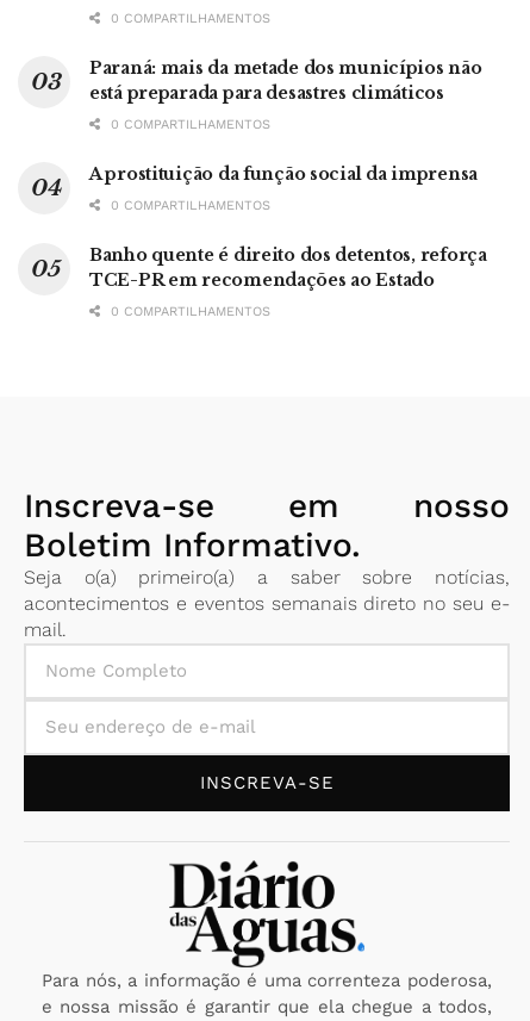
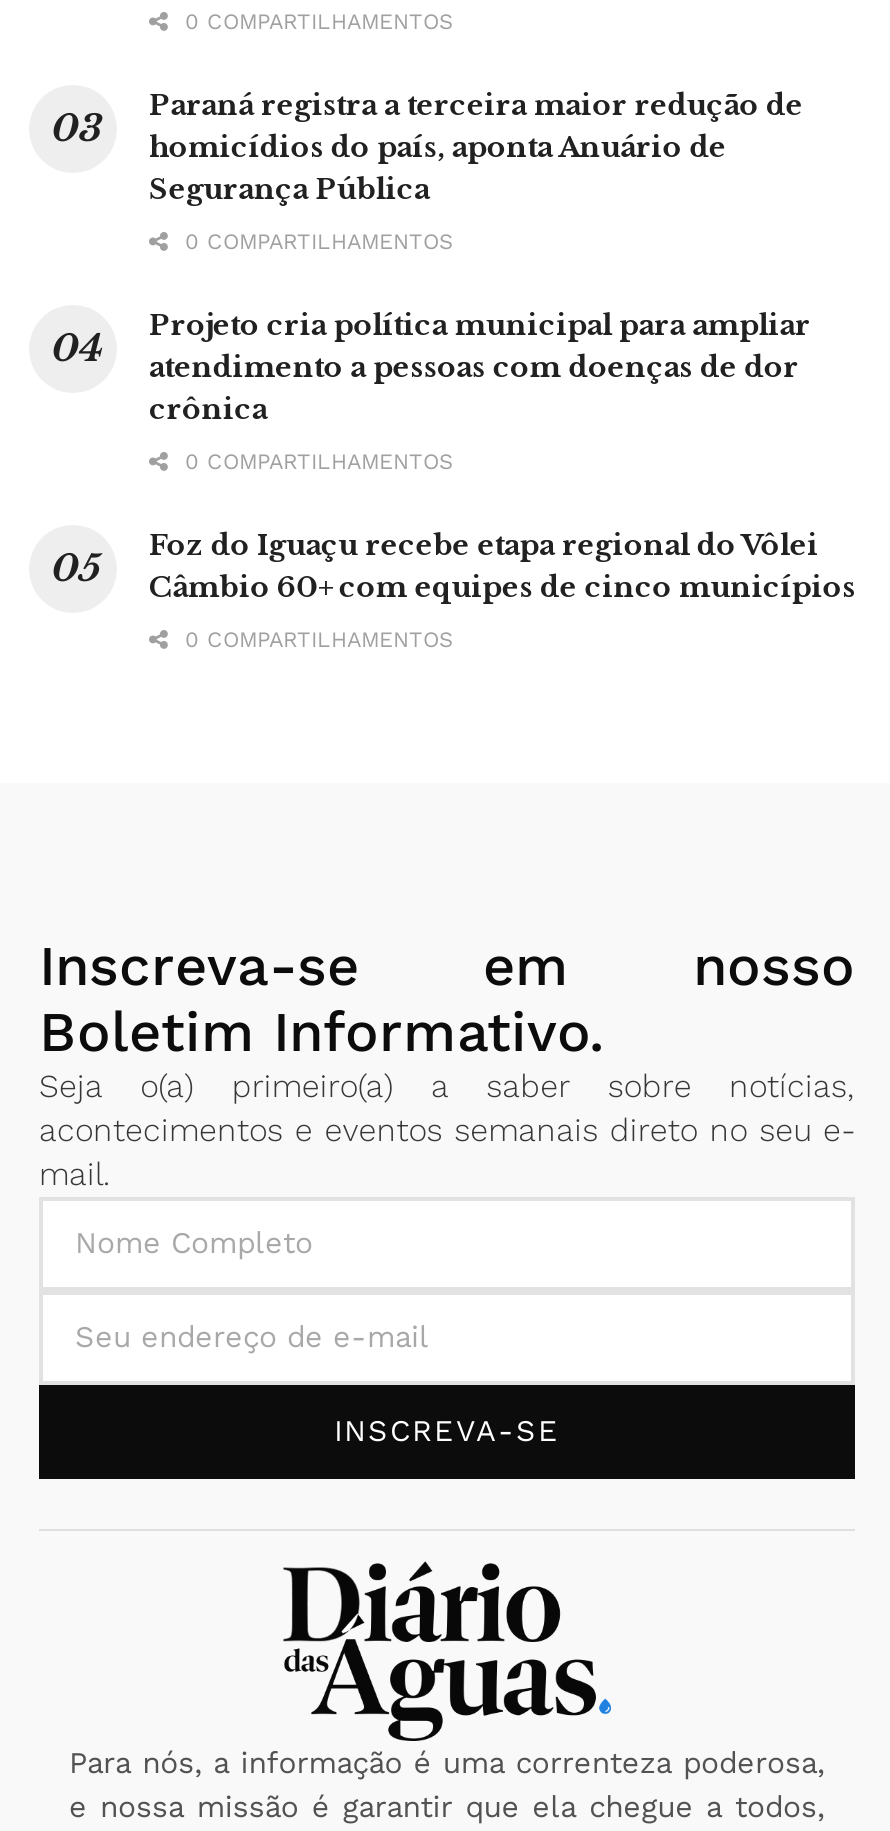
- Paraná: mais da metade dos municípios não
- está preparada para desastres climáticos
+ Paraná registra a terceira maior redução de
+ homicídios do país, aponta Anuário de
+ Segurança Pública

- A prostituição da função social da imprensa
+ Projeto cria política municipal para ampliar
+ atendimento a pessoas com doenças de dor
+ crônica

- Banho quente é direito dos detentos, reforça
- TCE-PR em recomendações ao Estado
+ Foz do Iguaçu recebe etapa regional do Vôlei
+ Câmbio 60+ com equipes de cinco municípios
